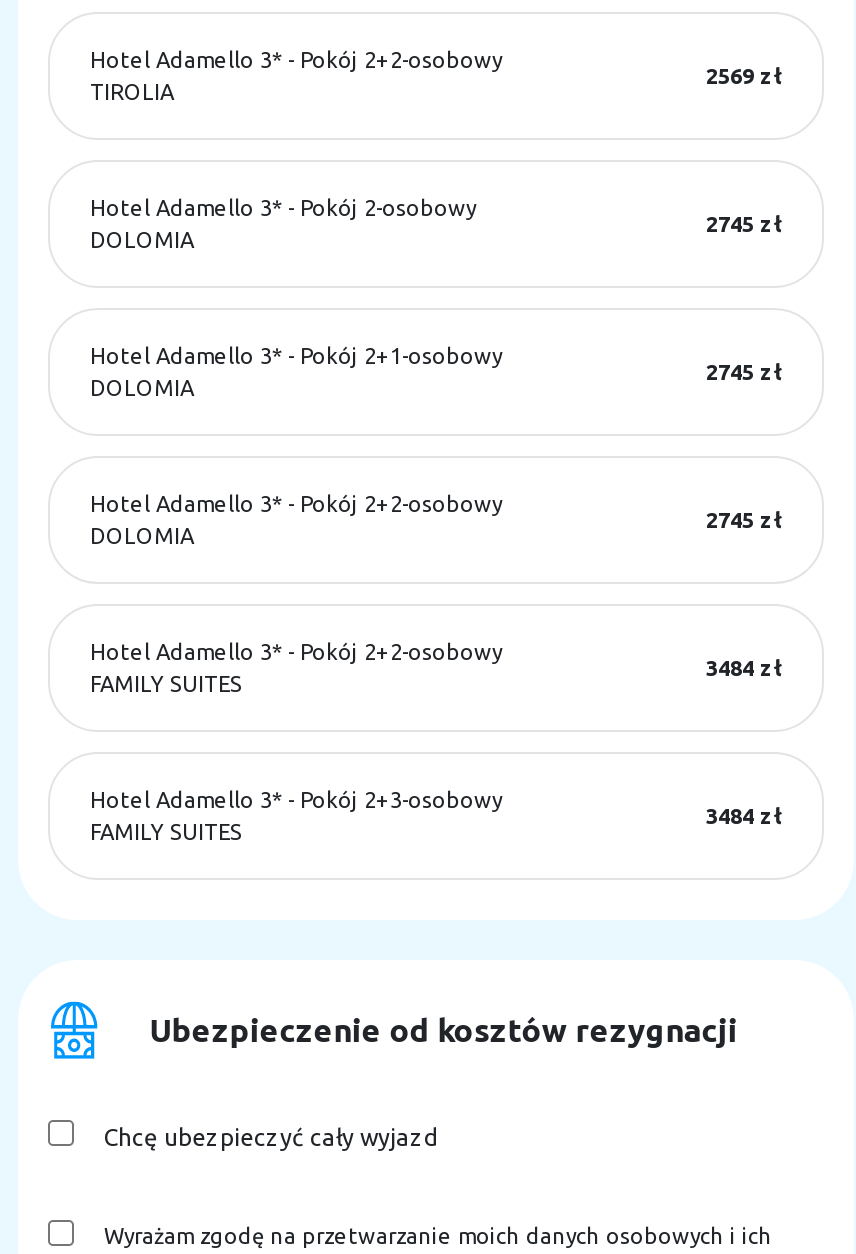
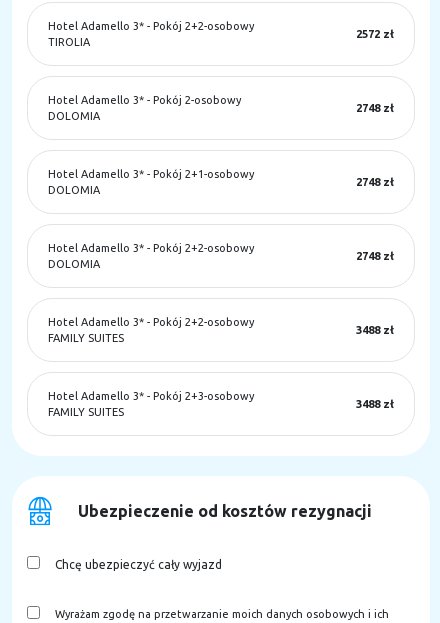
- 2569 zł
+ 2572 zł

- 2745 zł
+ 2748 zł

- 2745 zł
+ 2748 zł

- 2745 zł
+ 2748 zł

- 3484 zł
+ 3488 zł

- 3484 zł
+ 3488 zł
